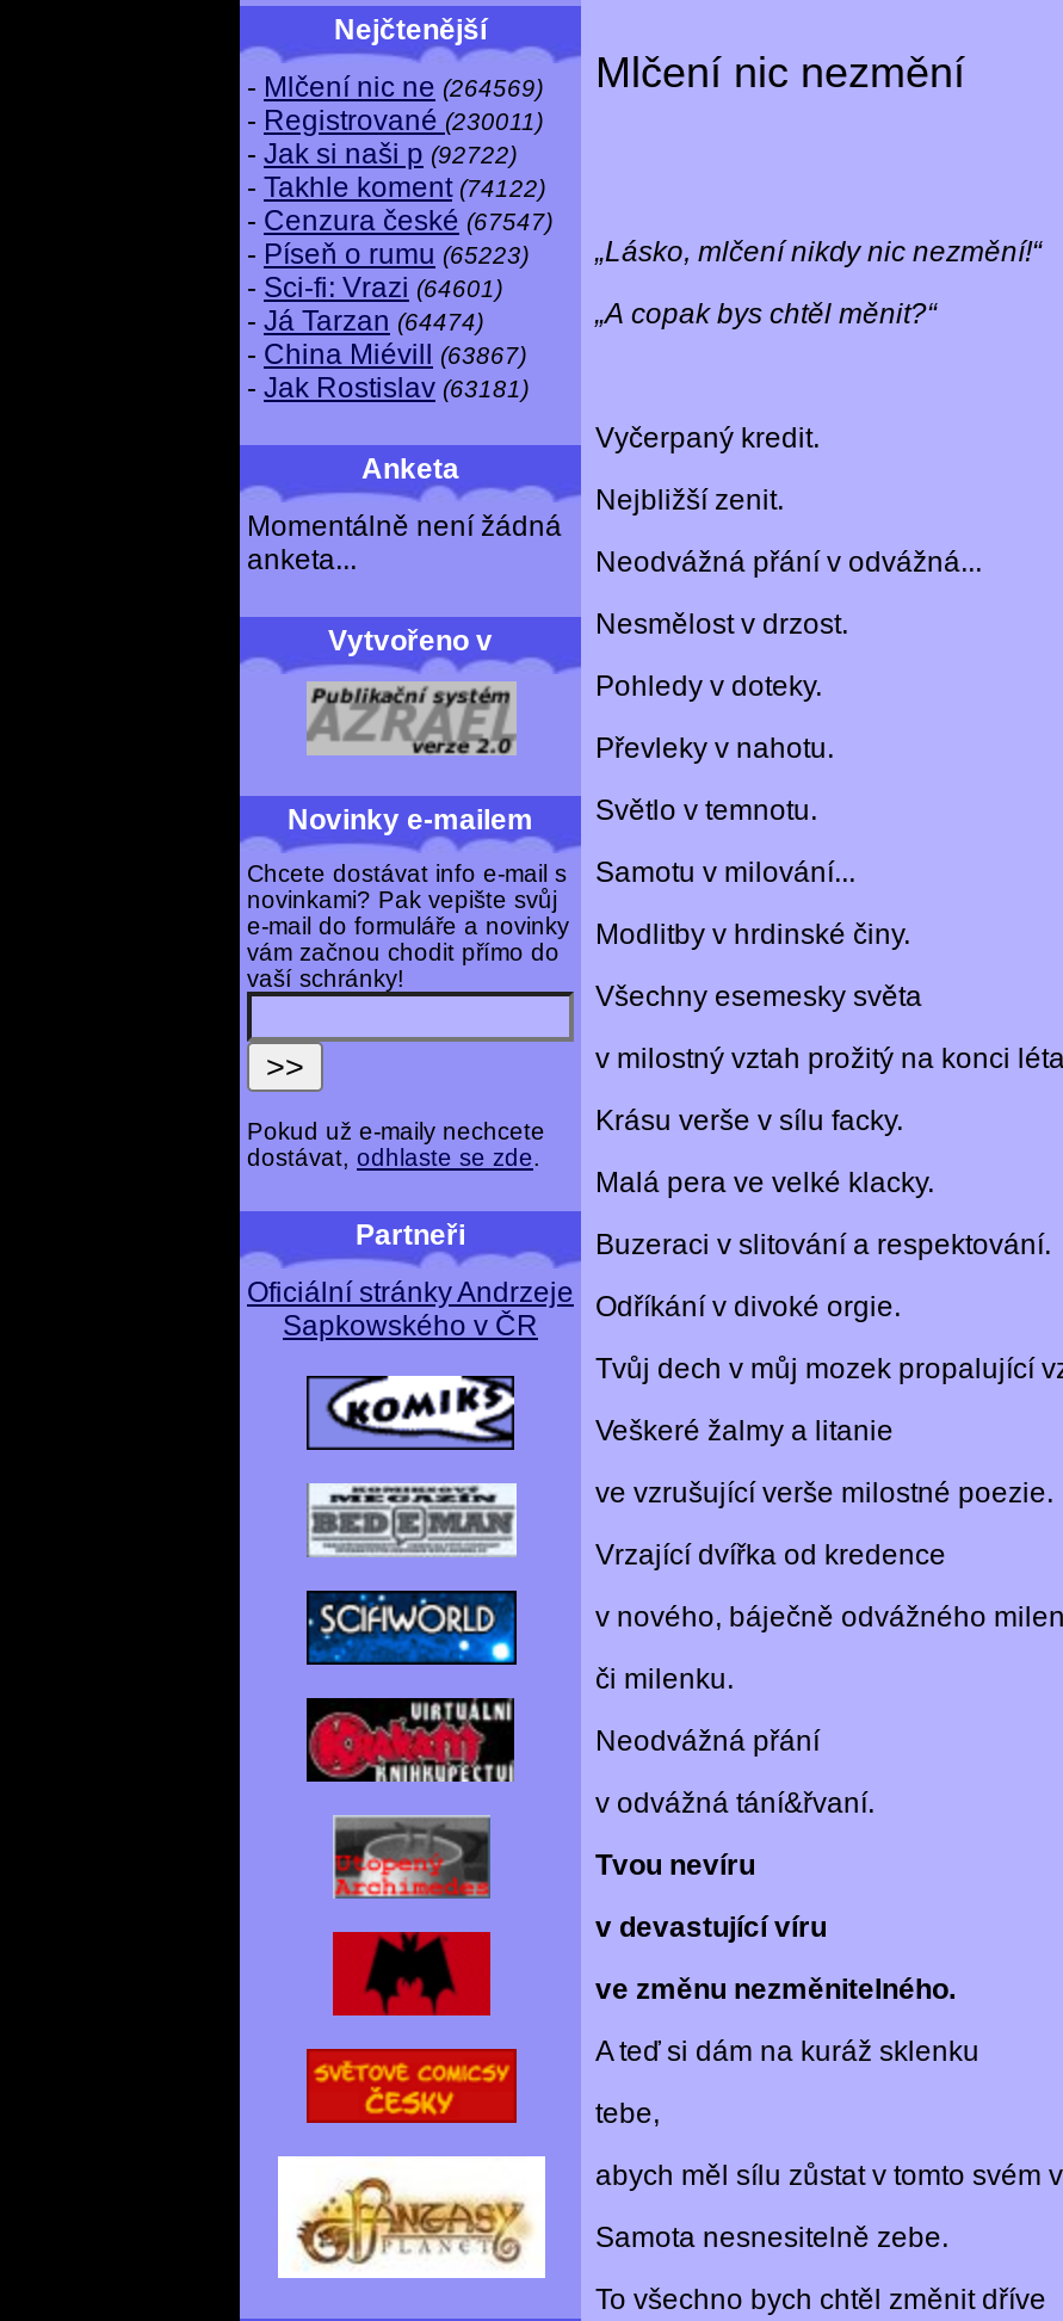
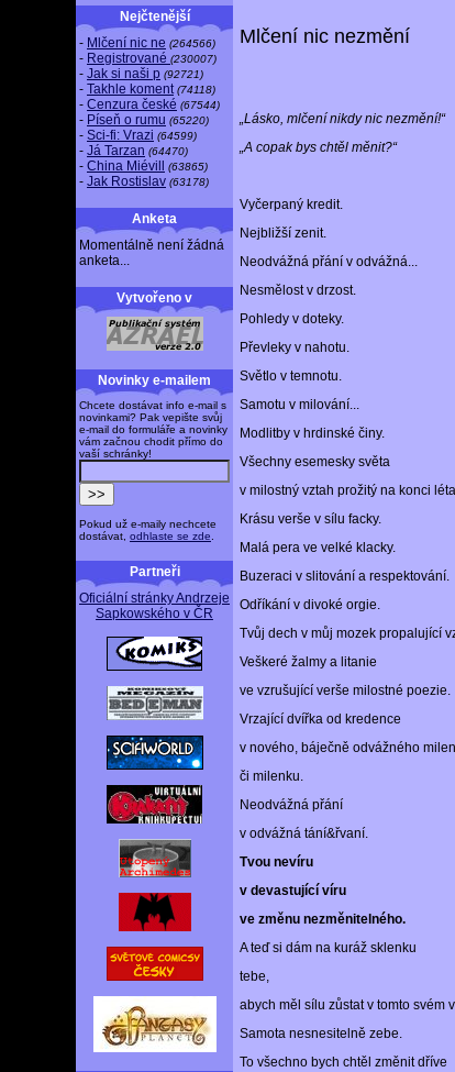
- - Mlčení nic ne (264569) Mlčení nic nezmění
+ - Mlčení nic ne (264566) Mlčení nic nezmění

- - Registrované (230011)
+ - Registrované (230007)

- - Jak si naši p (92722)
+ - Jak si naši p (92721)

- - Takhle koment (74122)
+ - Takhle koment (74118)

- - Cenzura české (67547)
+ - Cenzura české (67544)

- - Píseň o rumu (65223) „Lásko, mlčení nikdy nic nezmění!“
+ - Píseň o rumu (65220) „Lásko, mlčení nikdy nic nezmění!“

- - Sci-fi: Vrazi (64601)
+ - Sci-fi: Vrazi (64599)

- - Já Tarzan (64474)
+ - Já Tarzan (64470)

- - China Miévill (63867)
+ - China Miévill (63865)

- - Jak Rostislav (63181)
+ - Jak Rostislav (63178)
